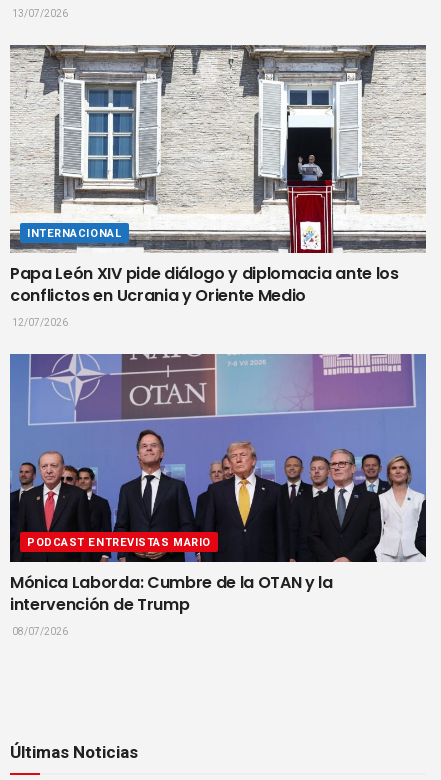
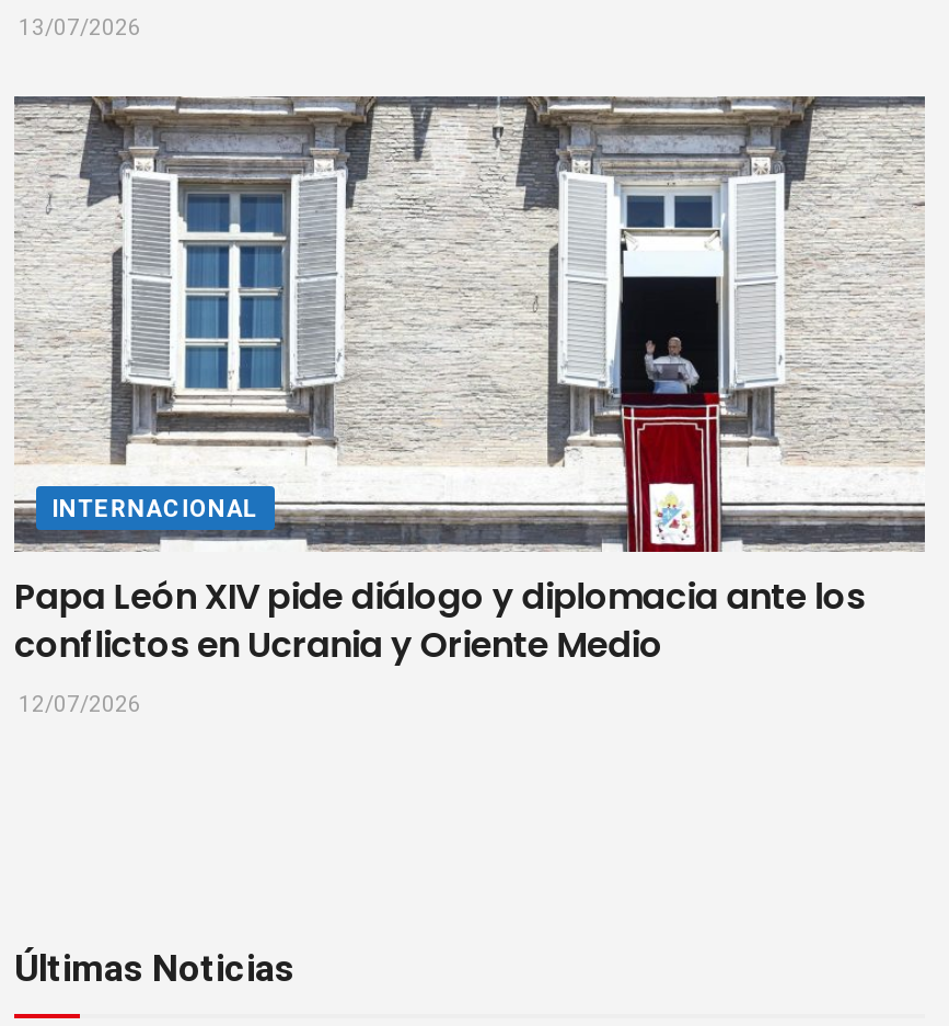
- [image]
- PODCAST ENTREVISTAS MARIO
- Mónica Laborda: Cumbre de la OTAN y la
- intervención de Trump
- 08/07/2026
